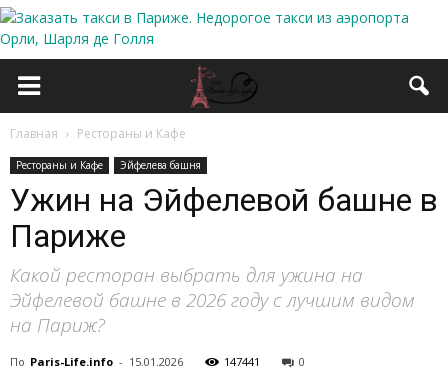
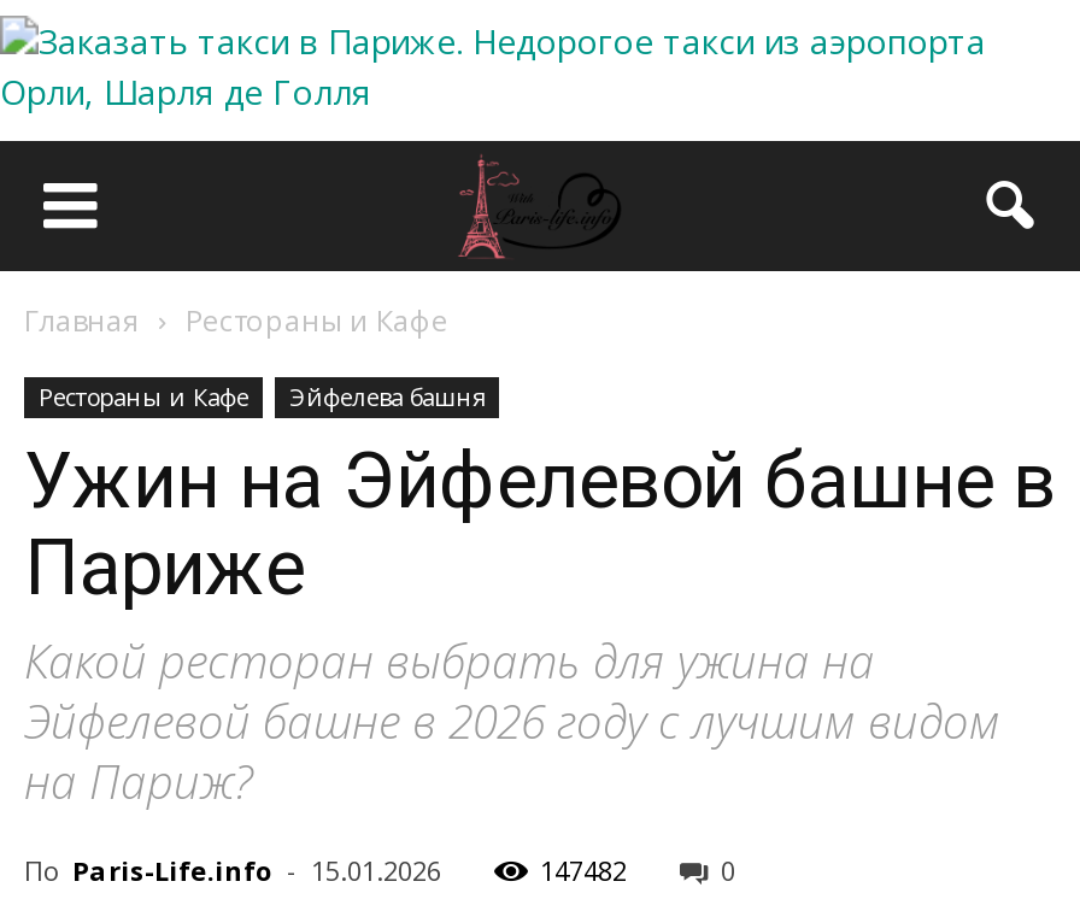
- 147441
+ 147482
